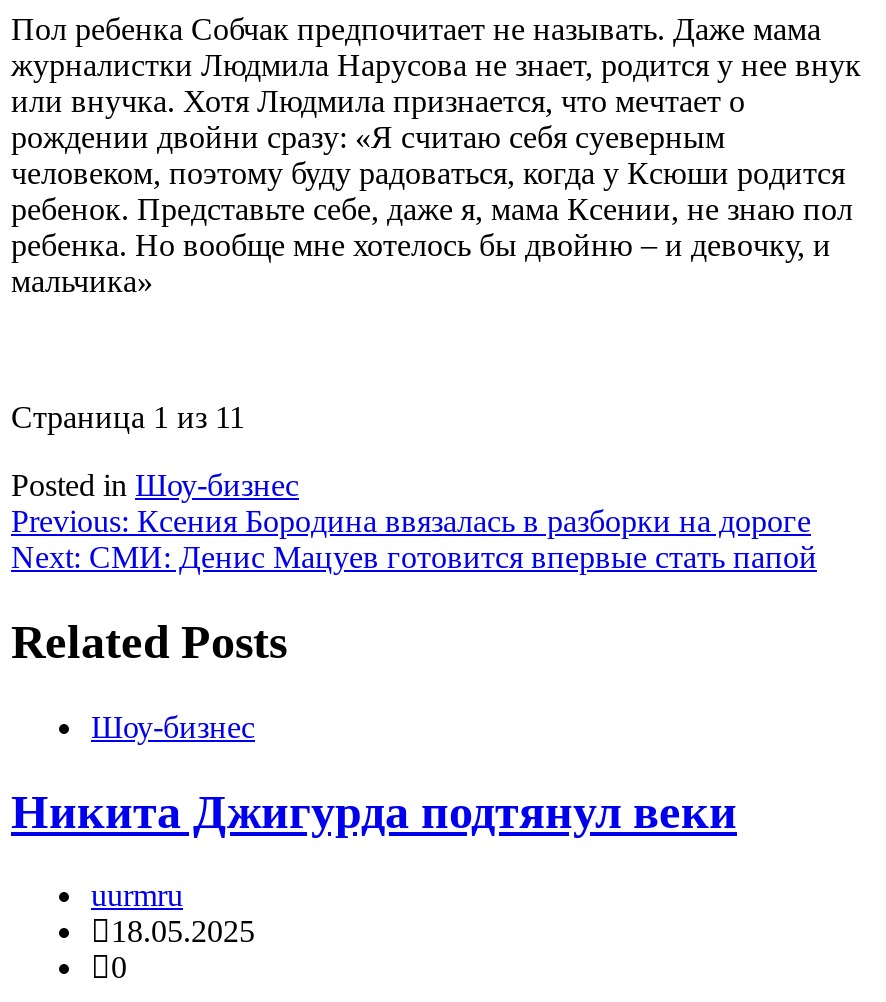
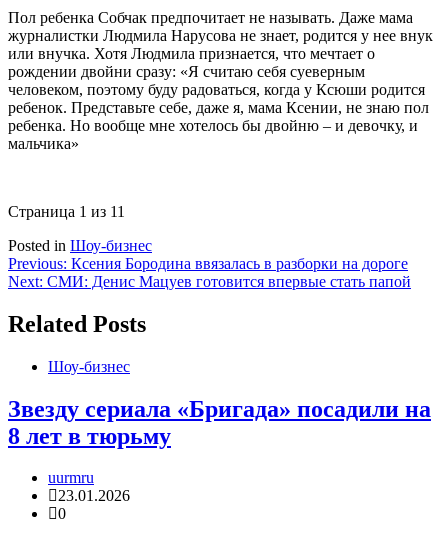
- Никита Джигурда подтянул веки
+ Звезду сериала «Бригада» посадили на
+ 8 лет в тюрьму

- 18.05.2025
+ 23.01.2026
